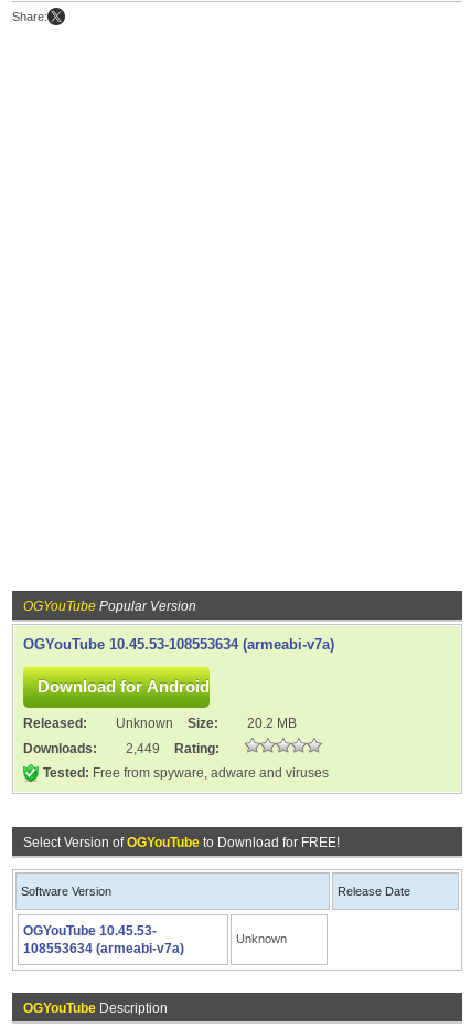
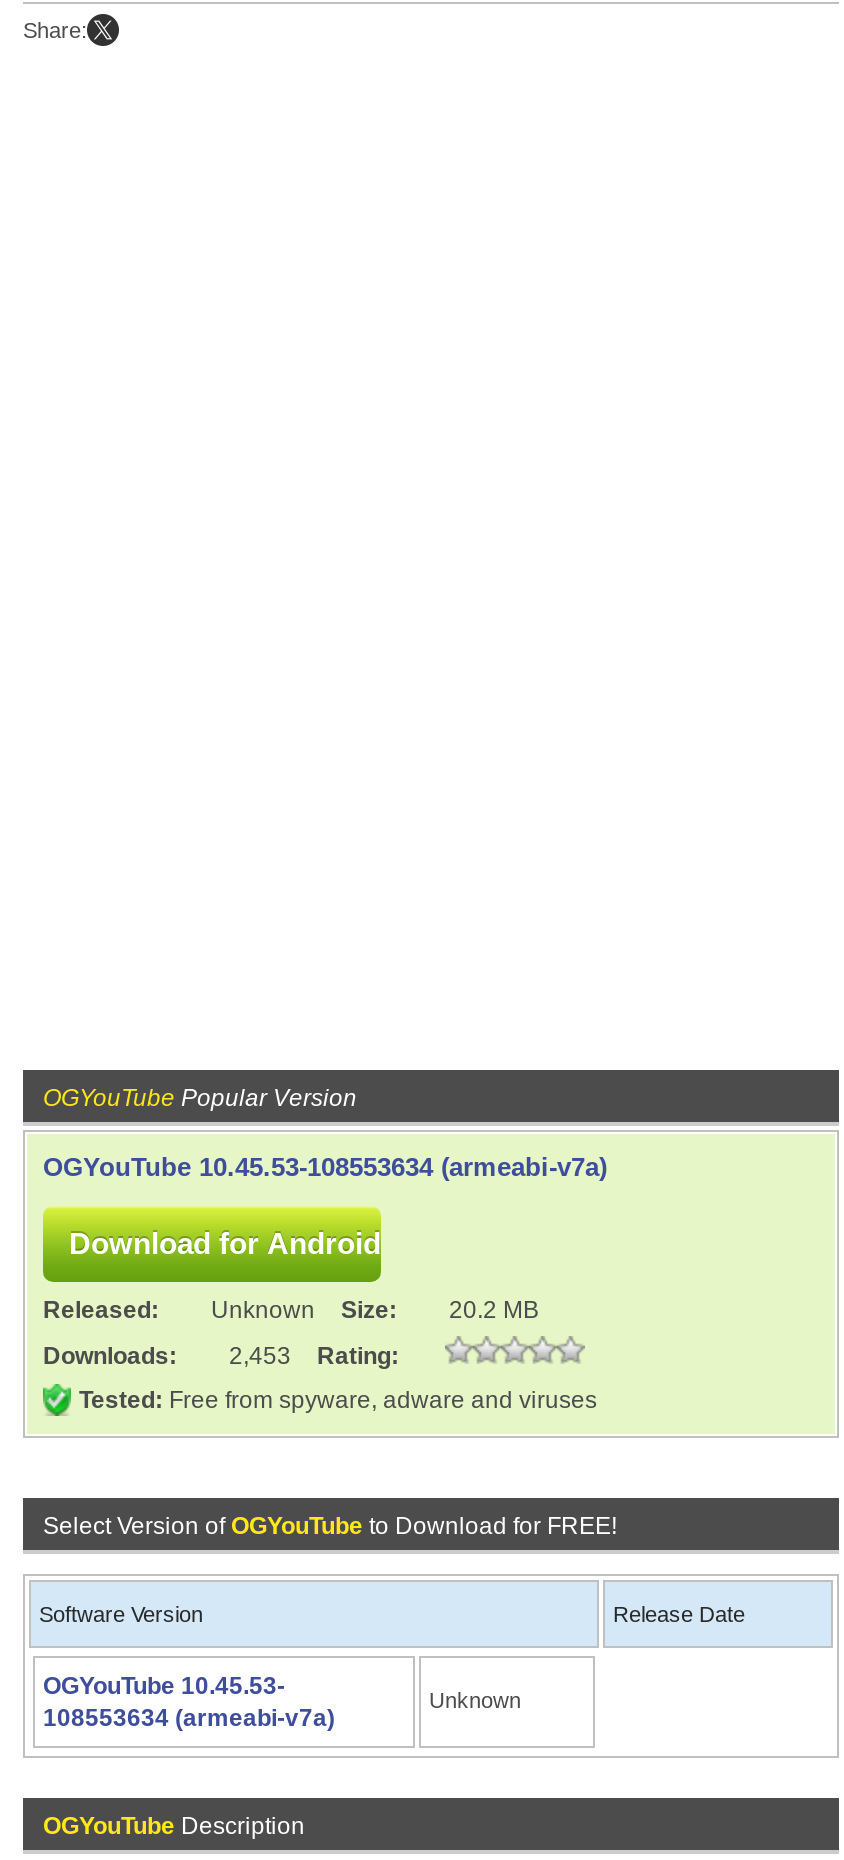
- Downloads: 2,449 Rating:
+ Downloads: 2,453 Rating:
